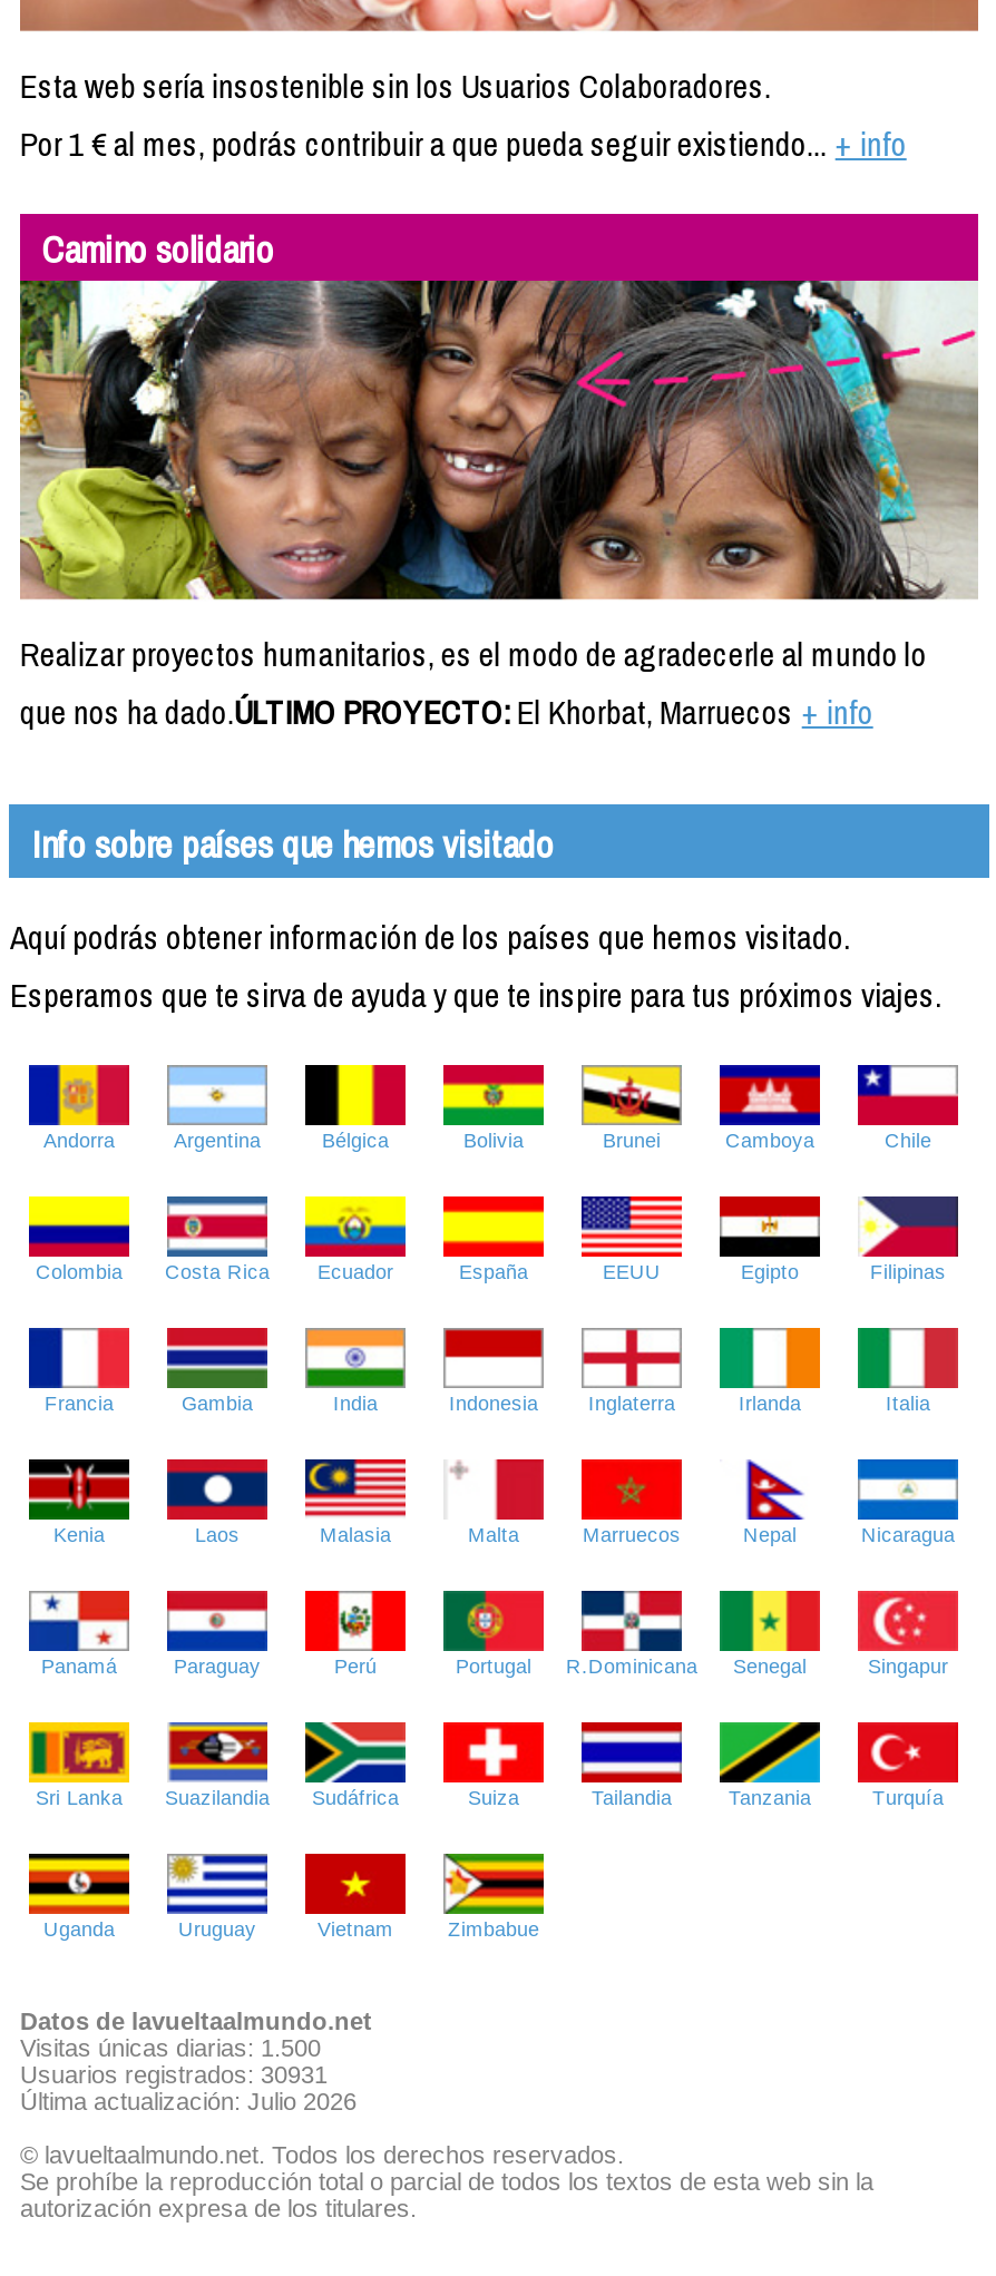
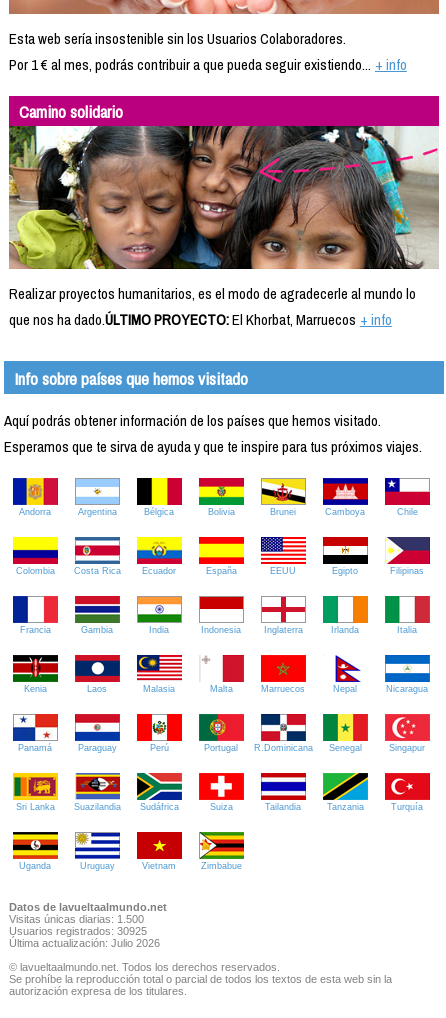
- Usuarios registrados: 30931
+ Usuarios registrados: 30925
